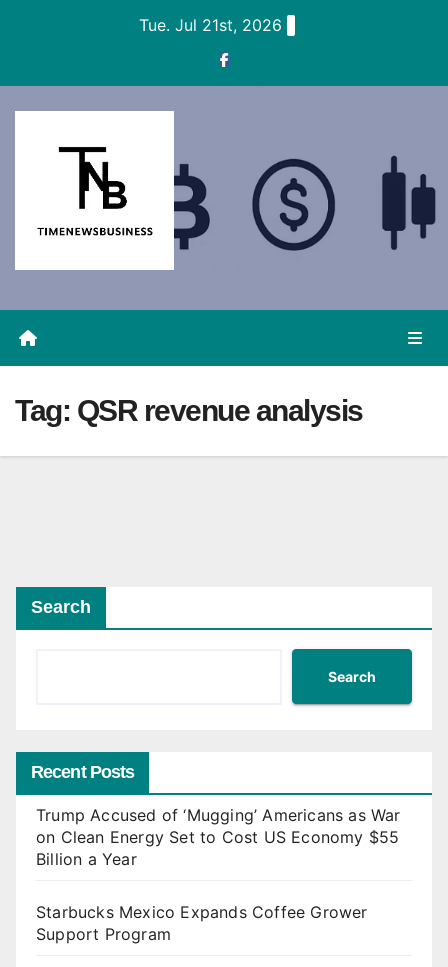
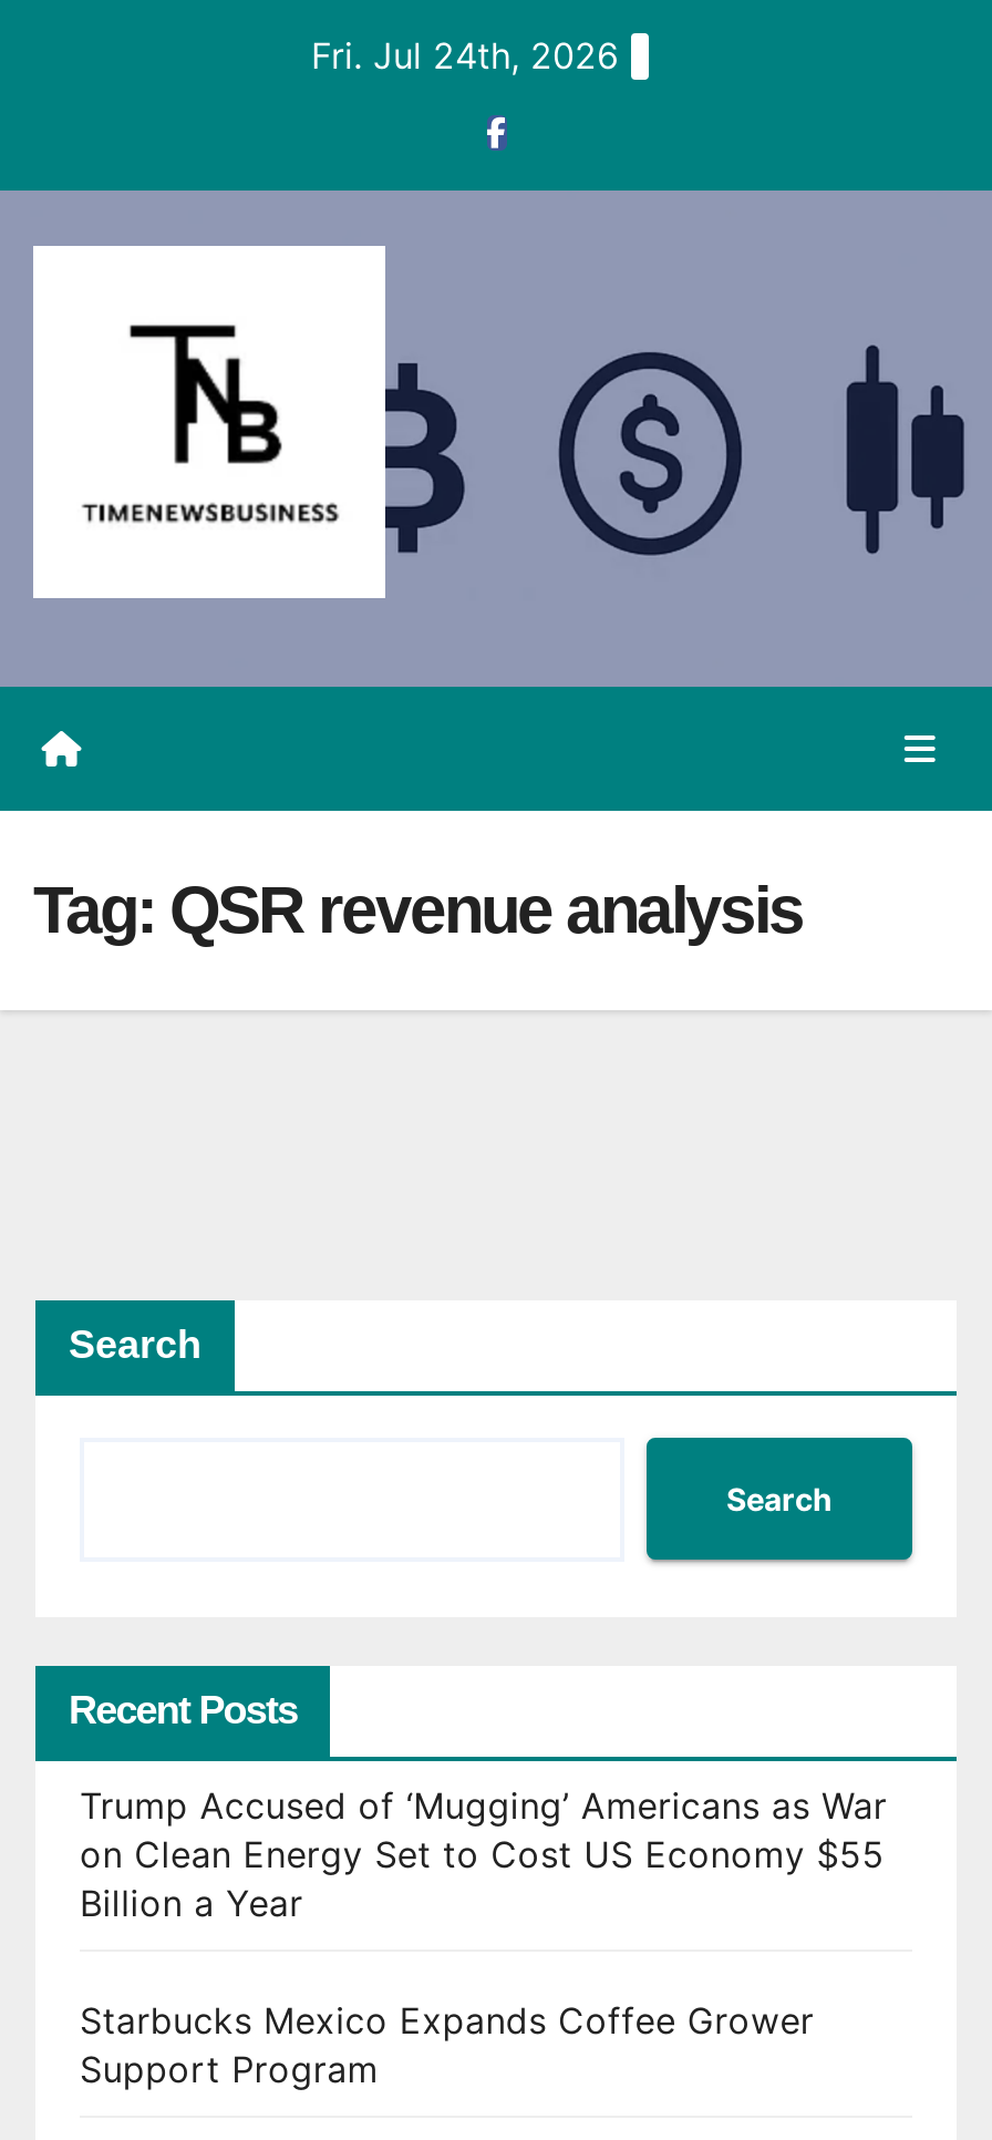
- Tue. Jul 21st, 2026
+ Fri. Jul 24th, 2026
